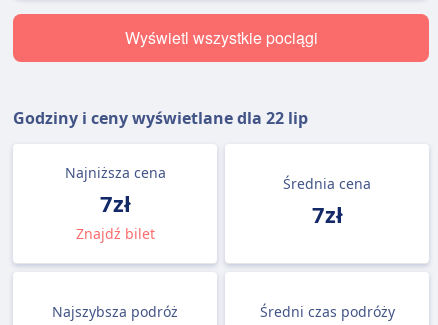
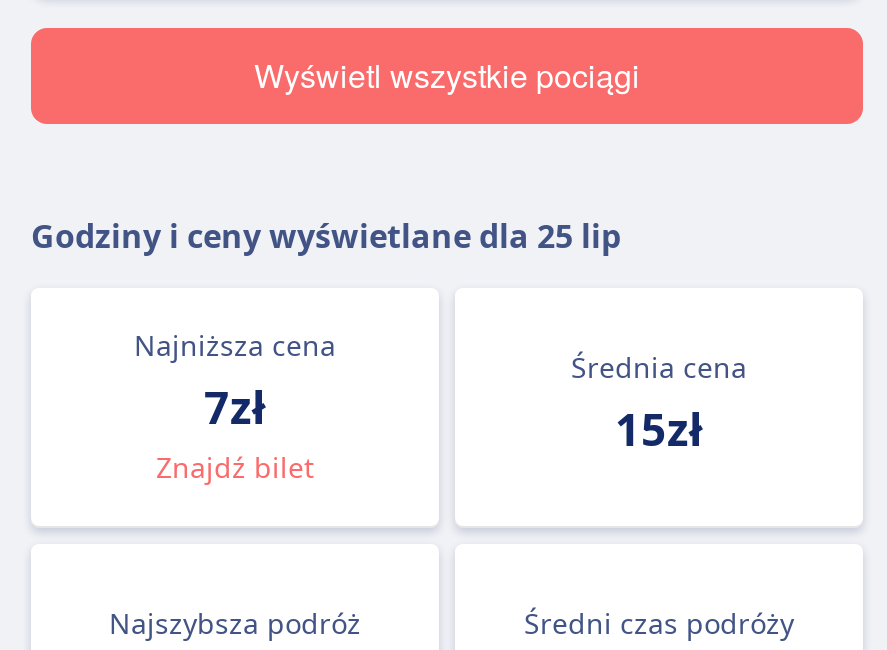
- Godziny i ceny wyświetlane dla 22 lip
+ Godziny i ceny wyświetlane dla 25 lip

- 7zł
+ 15zł
